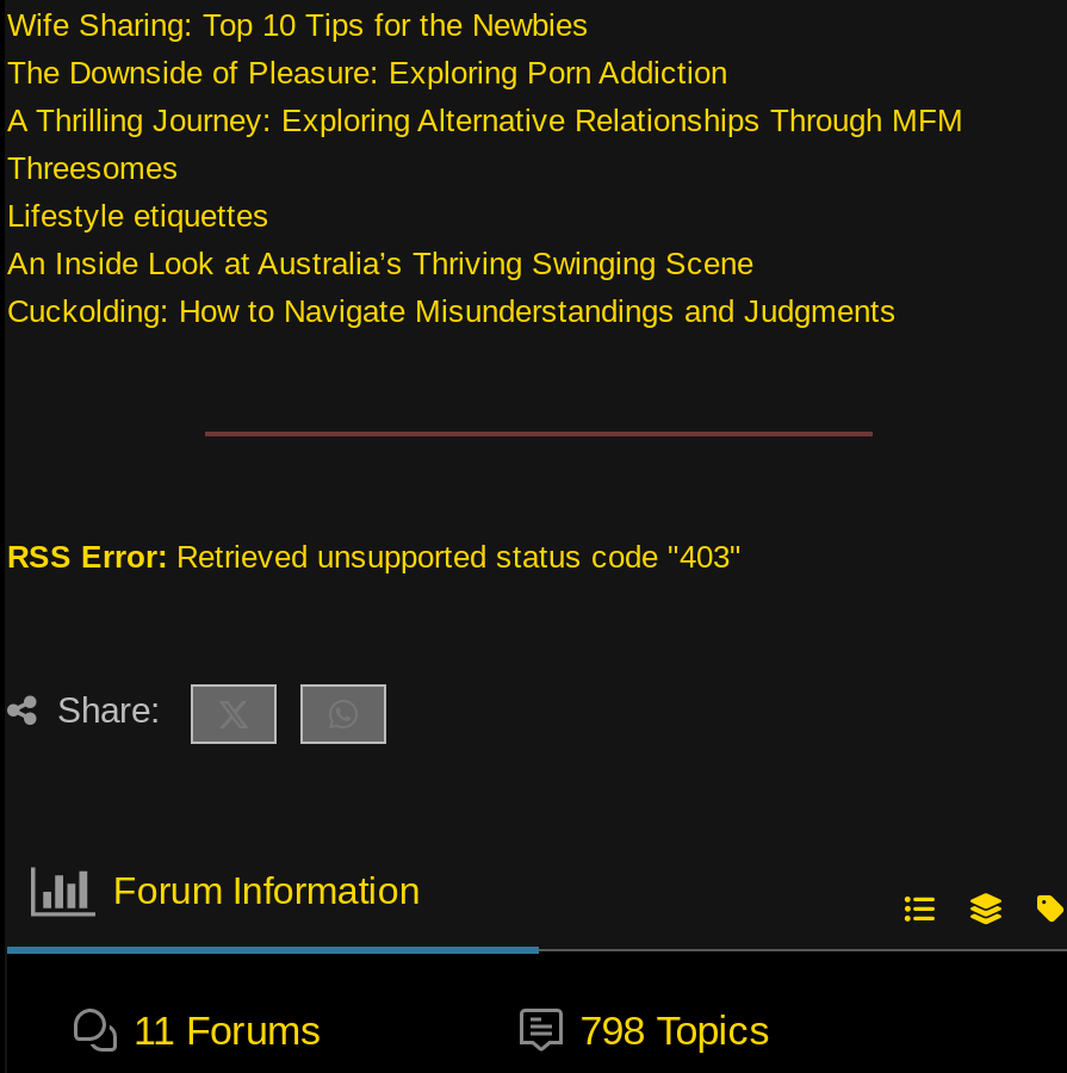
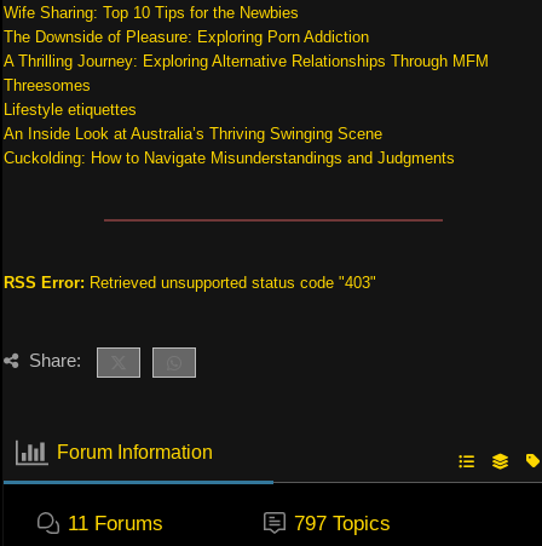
- 798 Topics
+ 797 Topics
